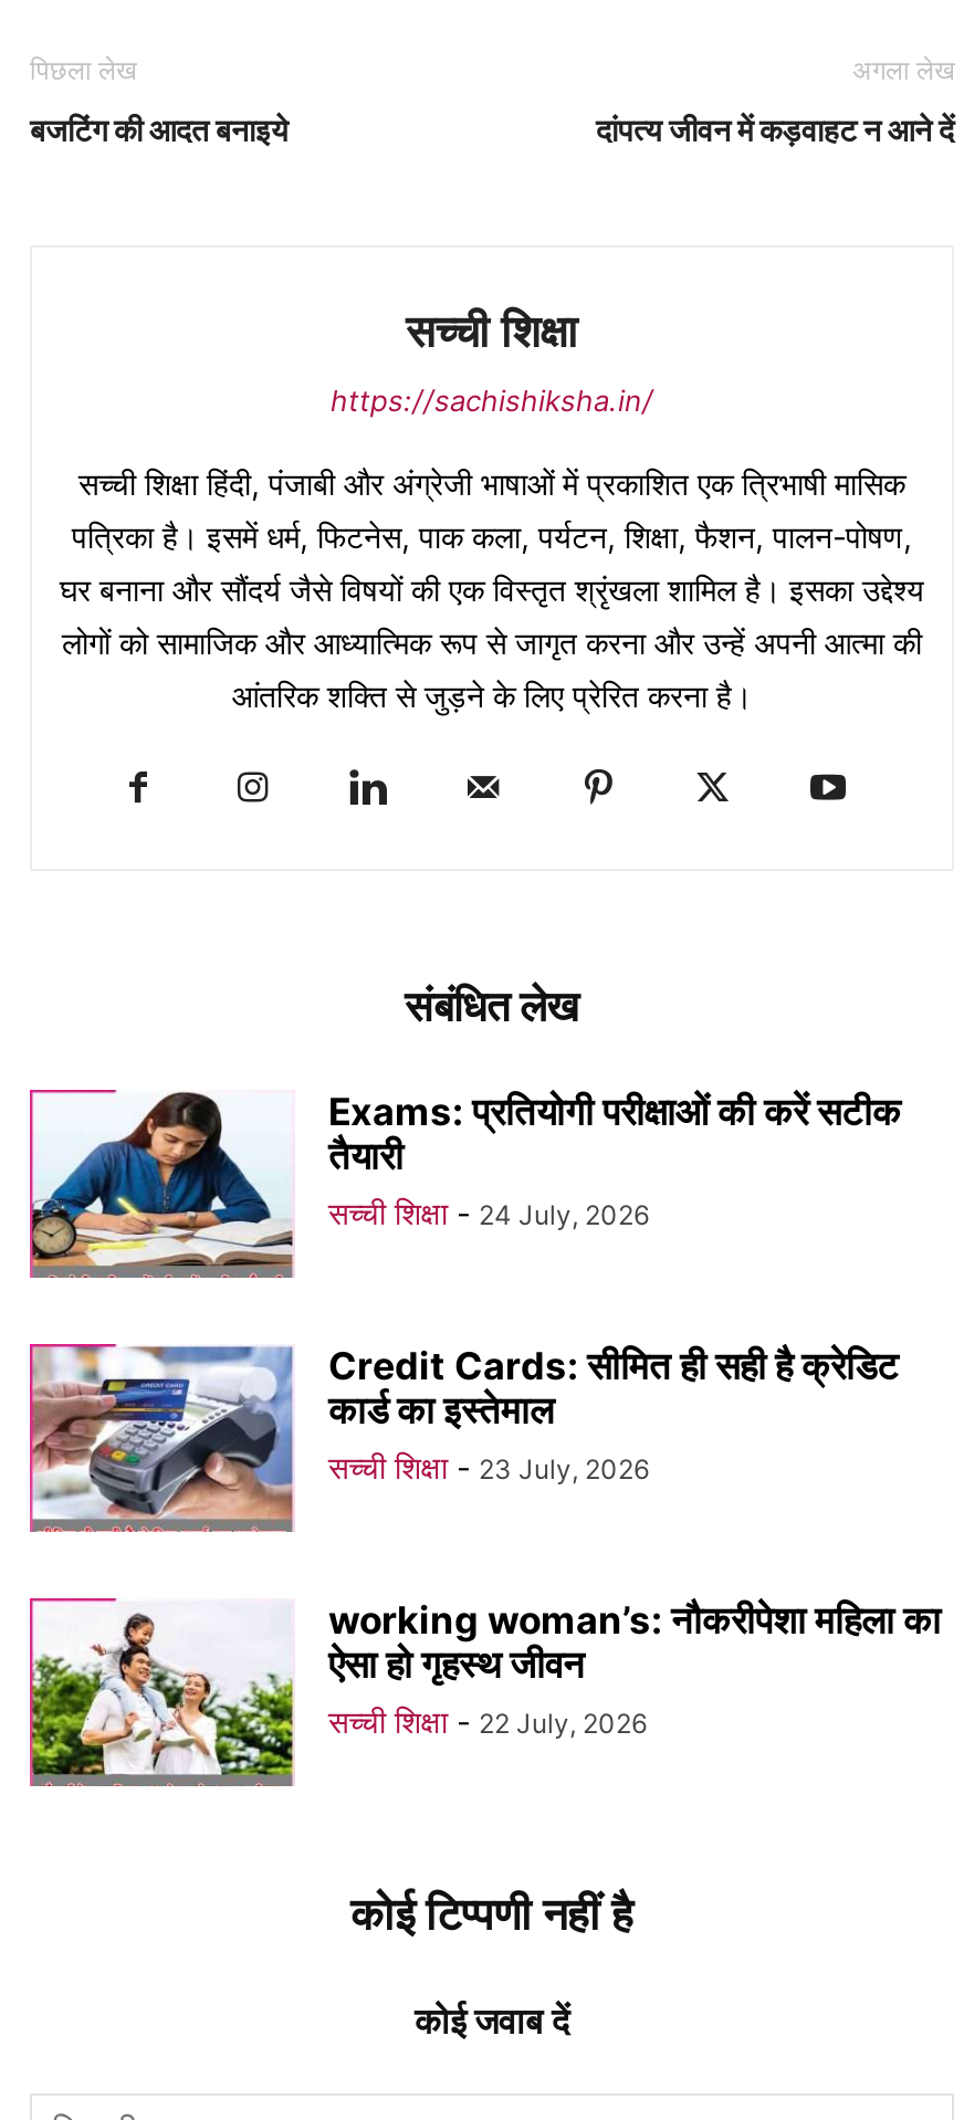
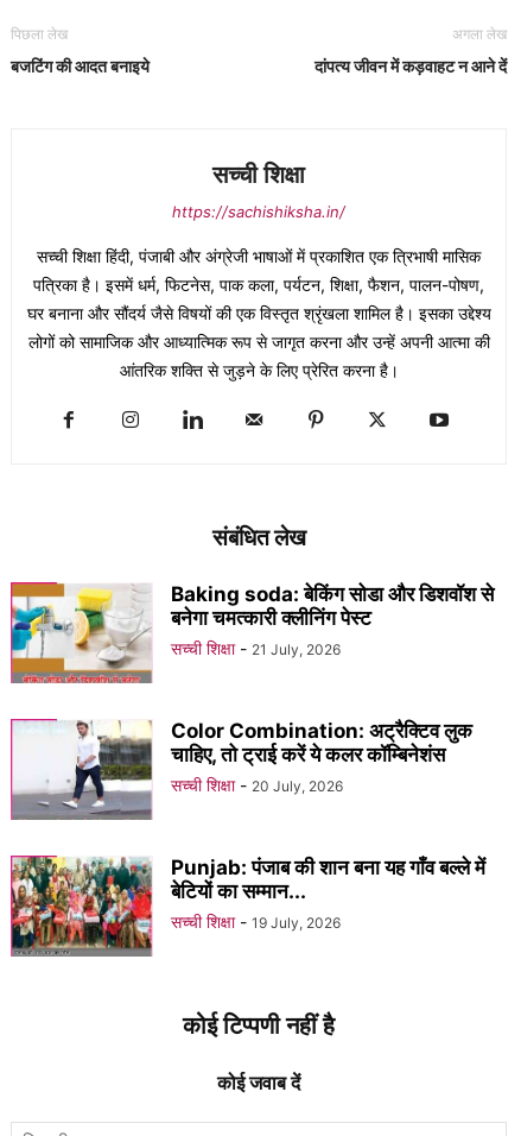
- [image]
- Exams: प्रतियोगी परीक्षाओं की करें सटीक
- तैयारी
- सच्ची शिक्षा - 24 July, 2026
+ [image]
+ Baking soda: बेकिंग सोडा और डिशवॉश से
+ बनेगा चमत्कारी क्लीनिंग पेस्ट
+ सच्ची शिक्षा - 21 July, 2026

- [image]
- Credit Cards: सीमित ही सही है क्रेडिट
- कार्ड का इस्तेमाल
- सच्ची शिक्षा - 23 July, 2026
+ [image]
+ Color Combination: अट्रैक्टिव लुक
+ चाहिए, तो ट्राई करें ये कलर कॉम्बिनेशंस
+ सच्ची शिक्षा - 20 July, 2026

- [image]
- working woman’s: नौकरीपेशा महिला का
- ऐसा हो गृहस्थ जीवन
- सच्ची शिक्षा - 22 July, 2026
+ [image]
+ Punjab: पंजाब की शान बना यह गाँव बल्ले में
+ बेटियों का सम्मान...
+ सच्ची शिक्षा - 19 July, 2026
